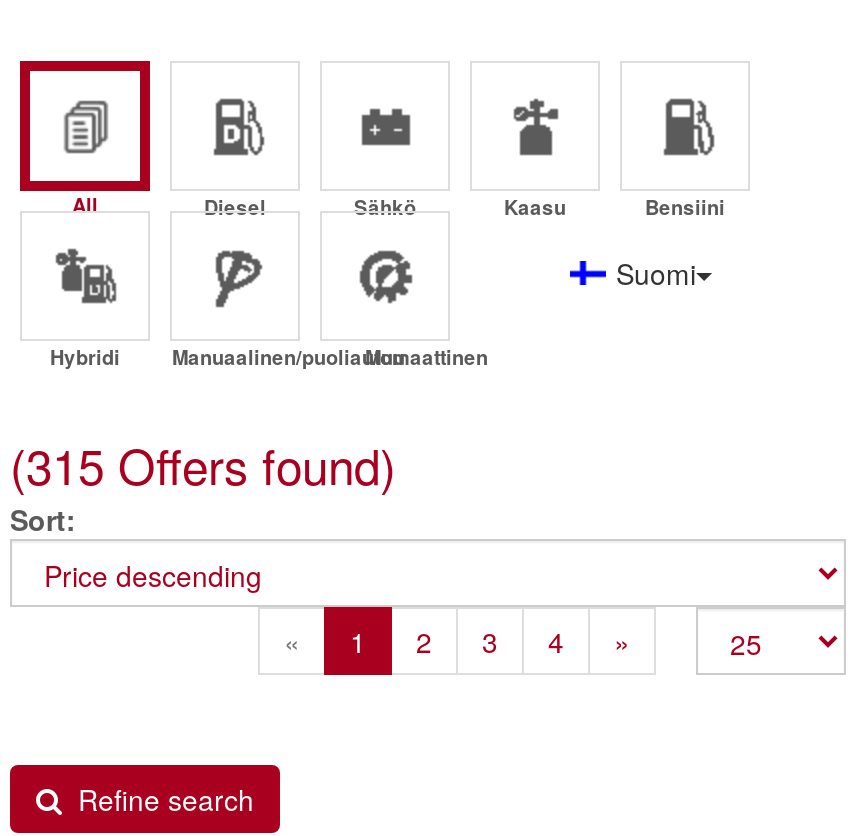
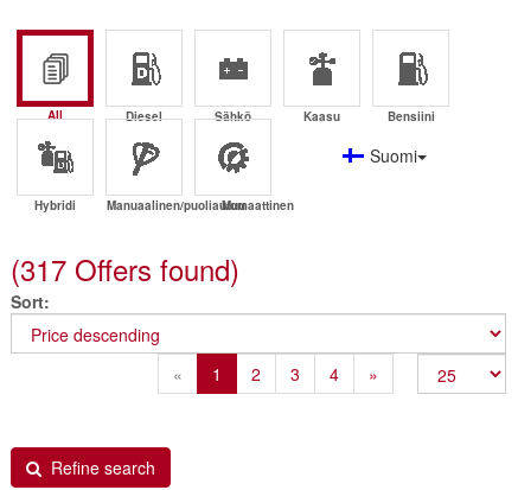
- (315 Offers found)
+ (317 Offers found)
